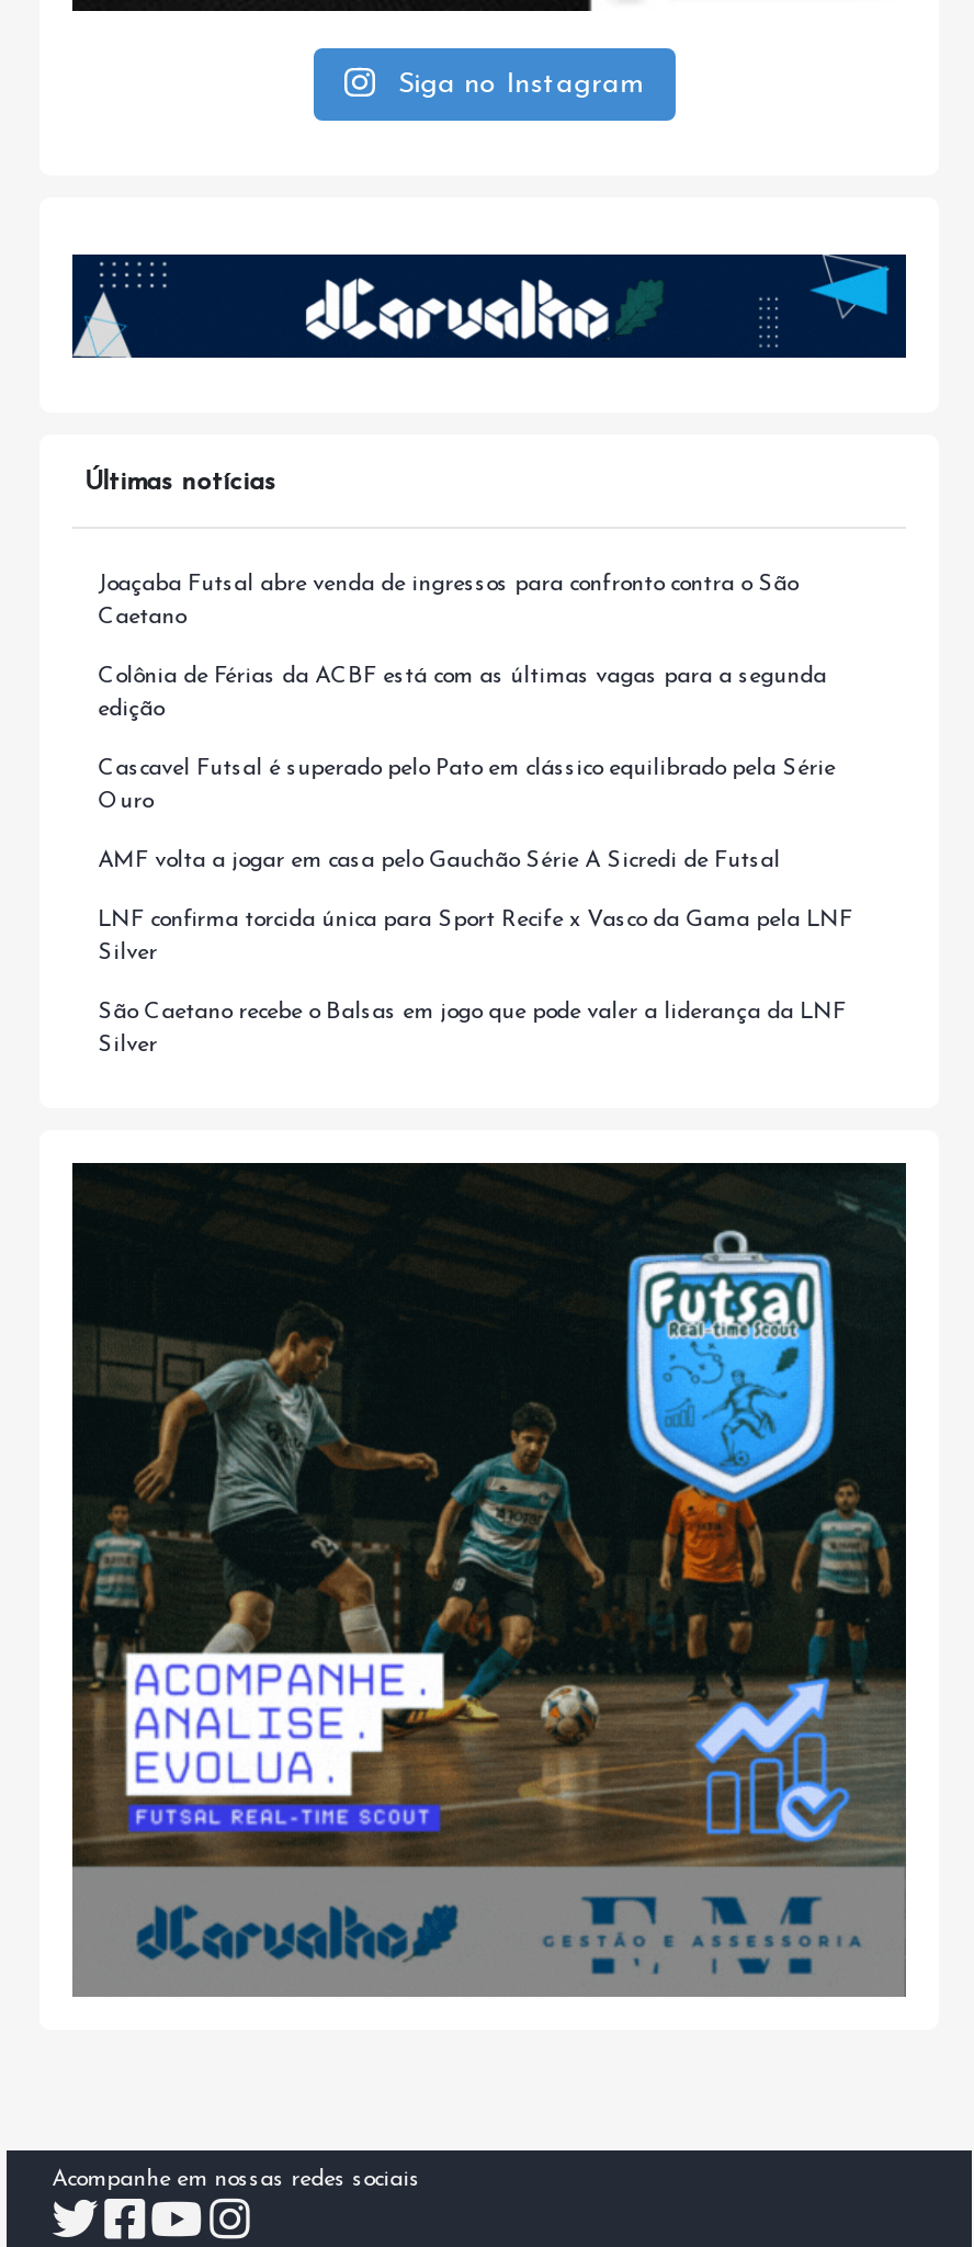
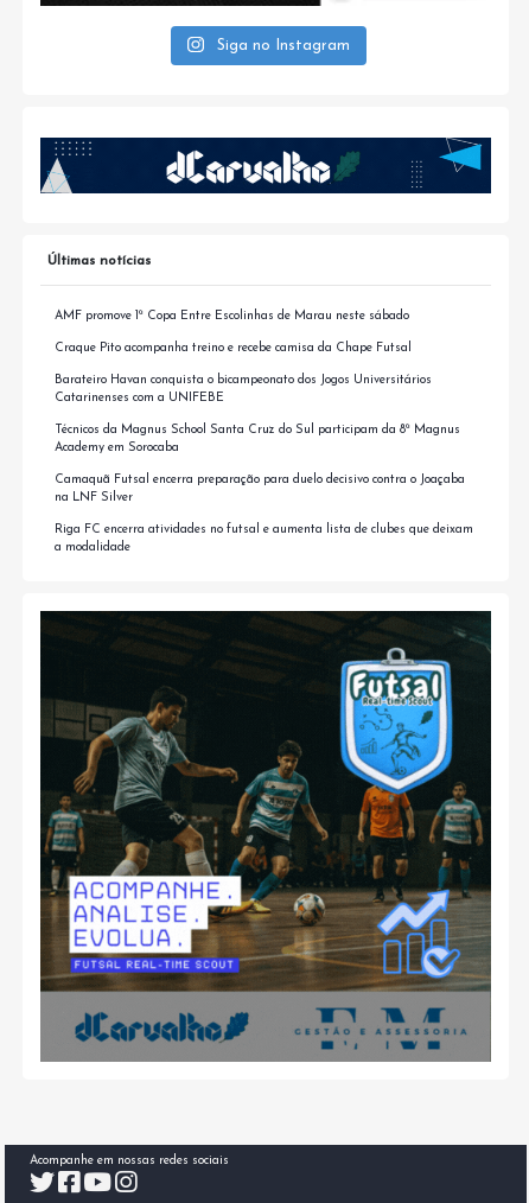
- Joaçaba Futsal abre venda de ingressos para confronto contra o São
- Caetano
+ AMF promove 1ª Copa Entre Escolinhas de Marau neste sábado

- Colônia de Férias da ACBF está com as últimas vagas para a segunda
- edição
+ Craque Pito acompanha treino e recebe camisa da Chape Futsal

- Cascavel Futsal é superado pelo Pato em clássico equilibrado pela Série
- Ouro
+ Barateiro Havan conquista o bicampeonato dos Jogos Universitários
+ Catarinenses com a UNIFEBE

- AMF volta a jogar em casa pelo Gauchão Série A Sicredi de Futsal
+ Técnicos da Magnus School Santa Cruz do Sul participam da 8ª Magnus
+ Academy em Sorocaba

- LNF confirma torcida única para Sport Recife x Vasco da Gama pela LNF
- Silver
+ Camaquã Futsal encerra preparação para duelo decisivo contra o Joaçaba
+ na LNF Silver

- São Caetano recebe o Balsas em jogo que pode valer a liderança da LNF
- Silver
+ Riga FC encerra atividades no futsal e aumenta lista de clubes que deixam
+ a modalidade
